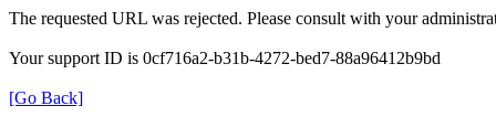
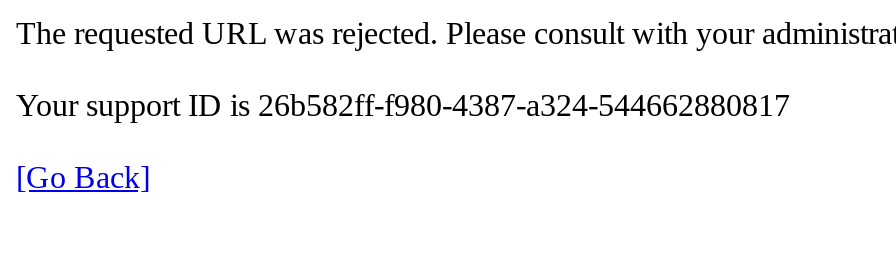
- Your support ID is 0cf716a2-b31b-4272-bed7-88a96412b9bd
+ Your support ID is 26b582ff-f980-4387-a324-544662880817
